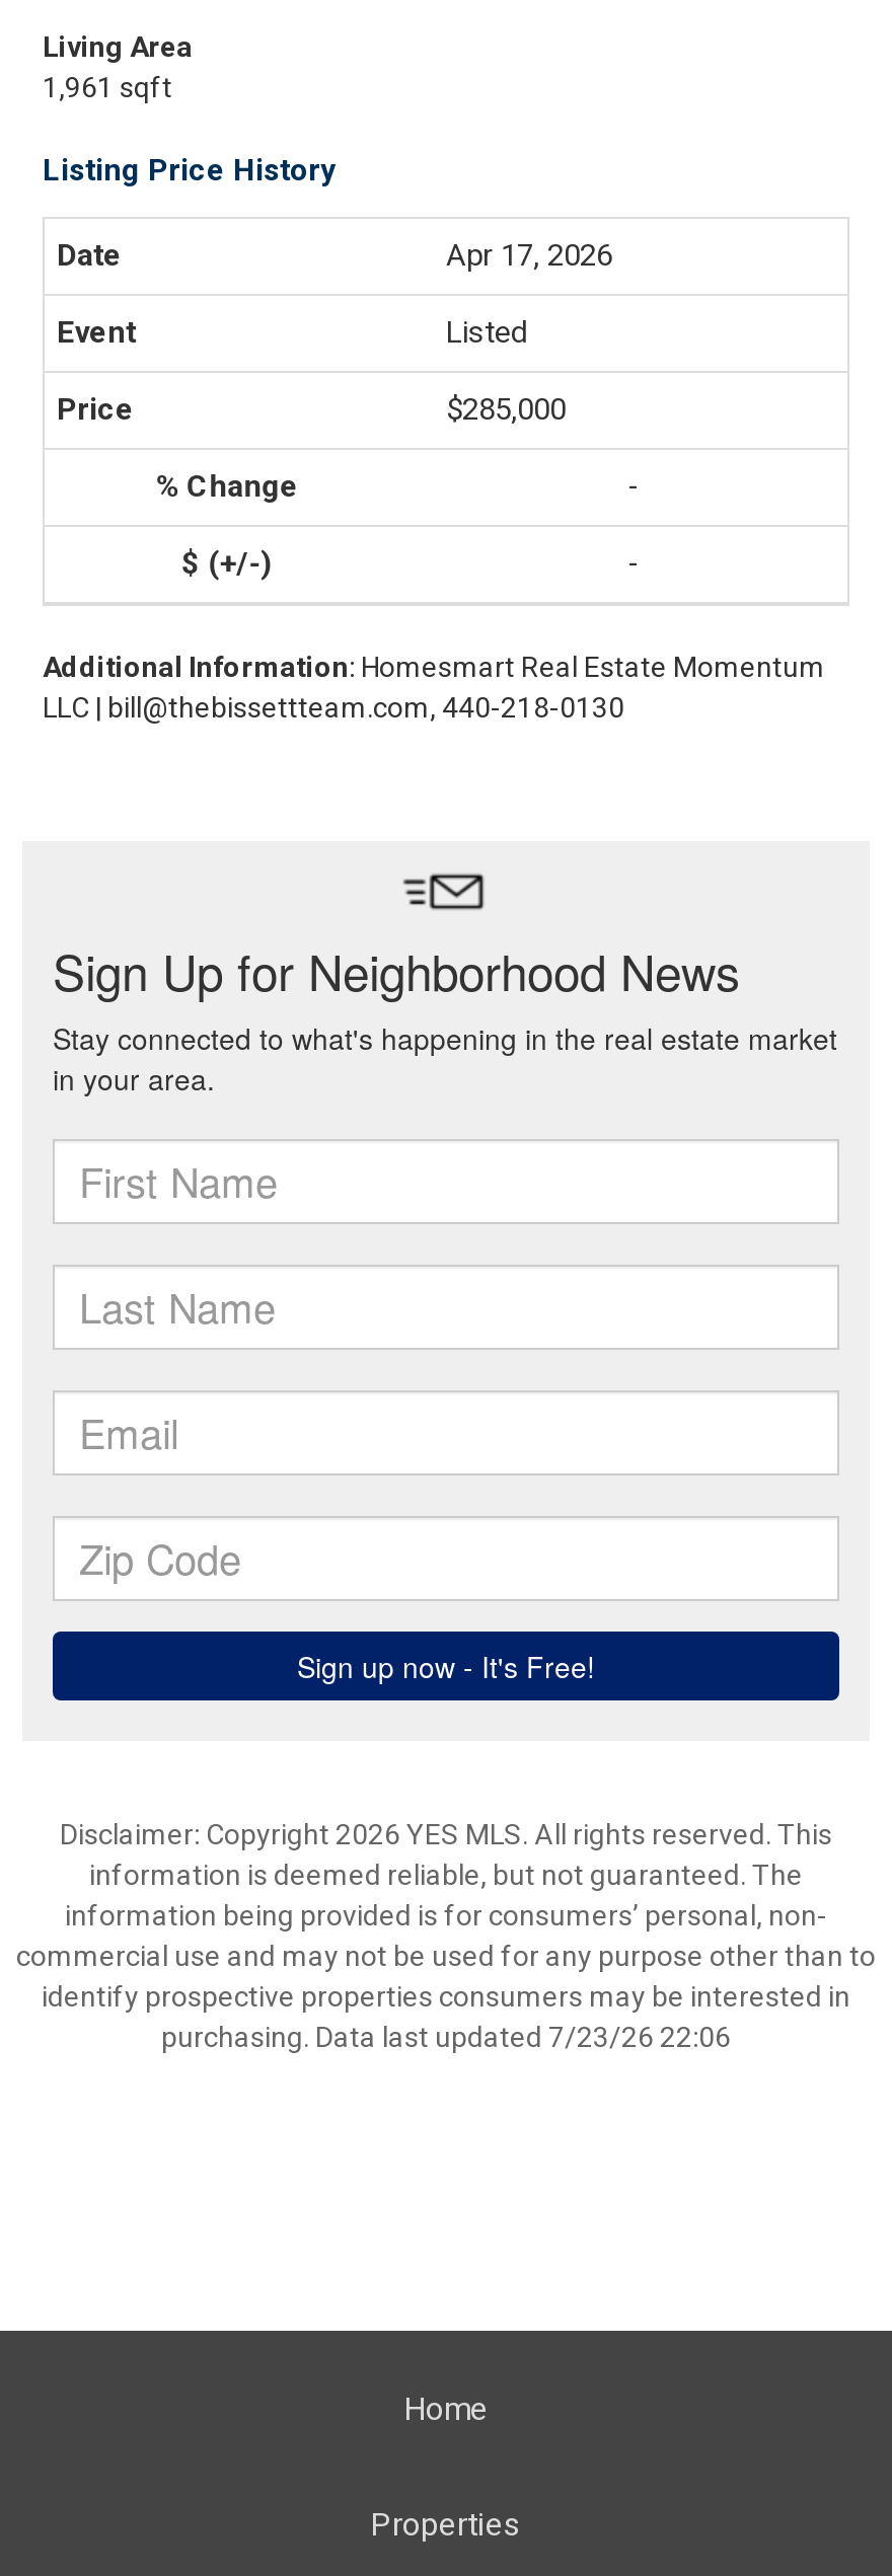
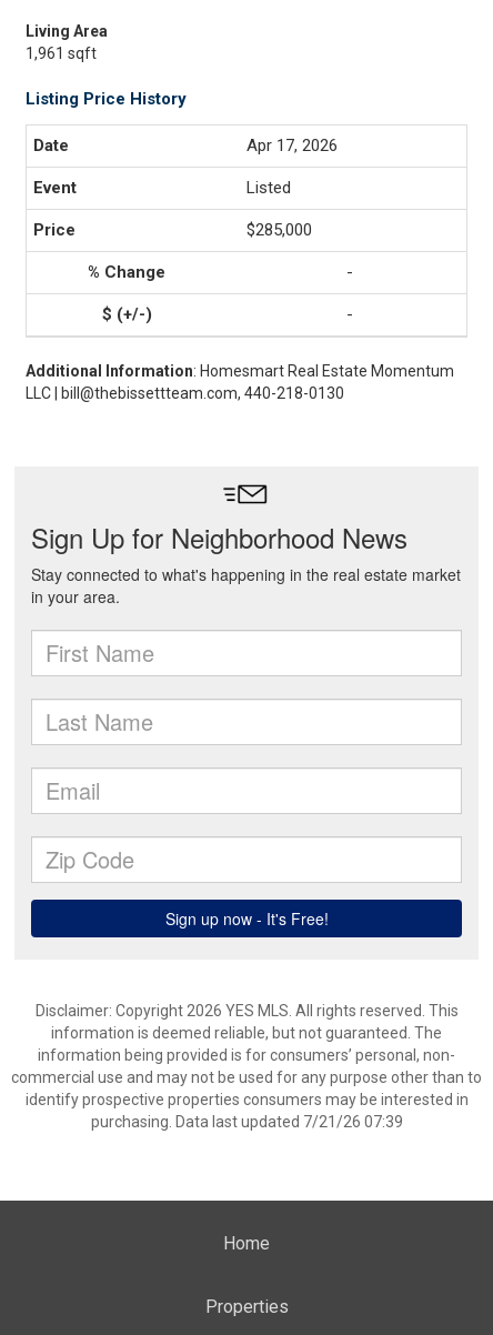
- purchasing. Data last updated 7/23/26 22:06
+ purchasing. Data last updated 7/21/26 07:39
